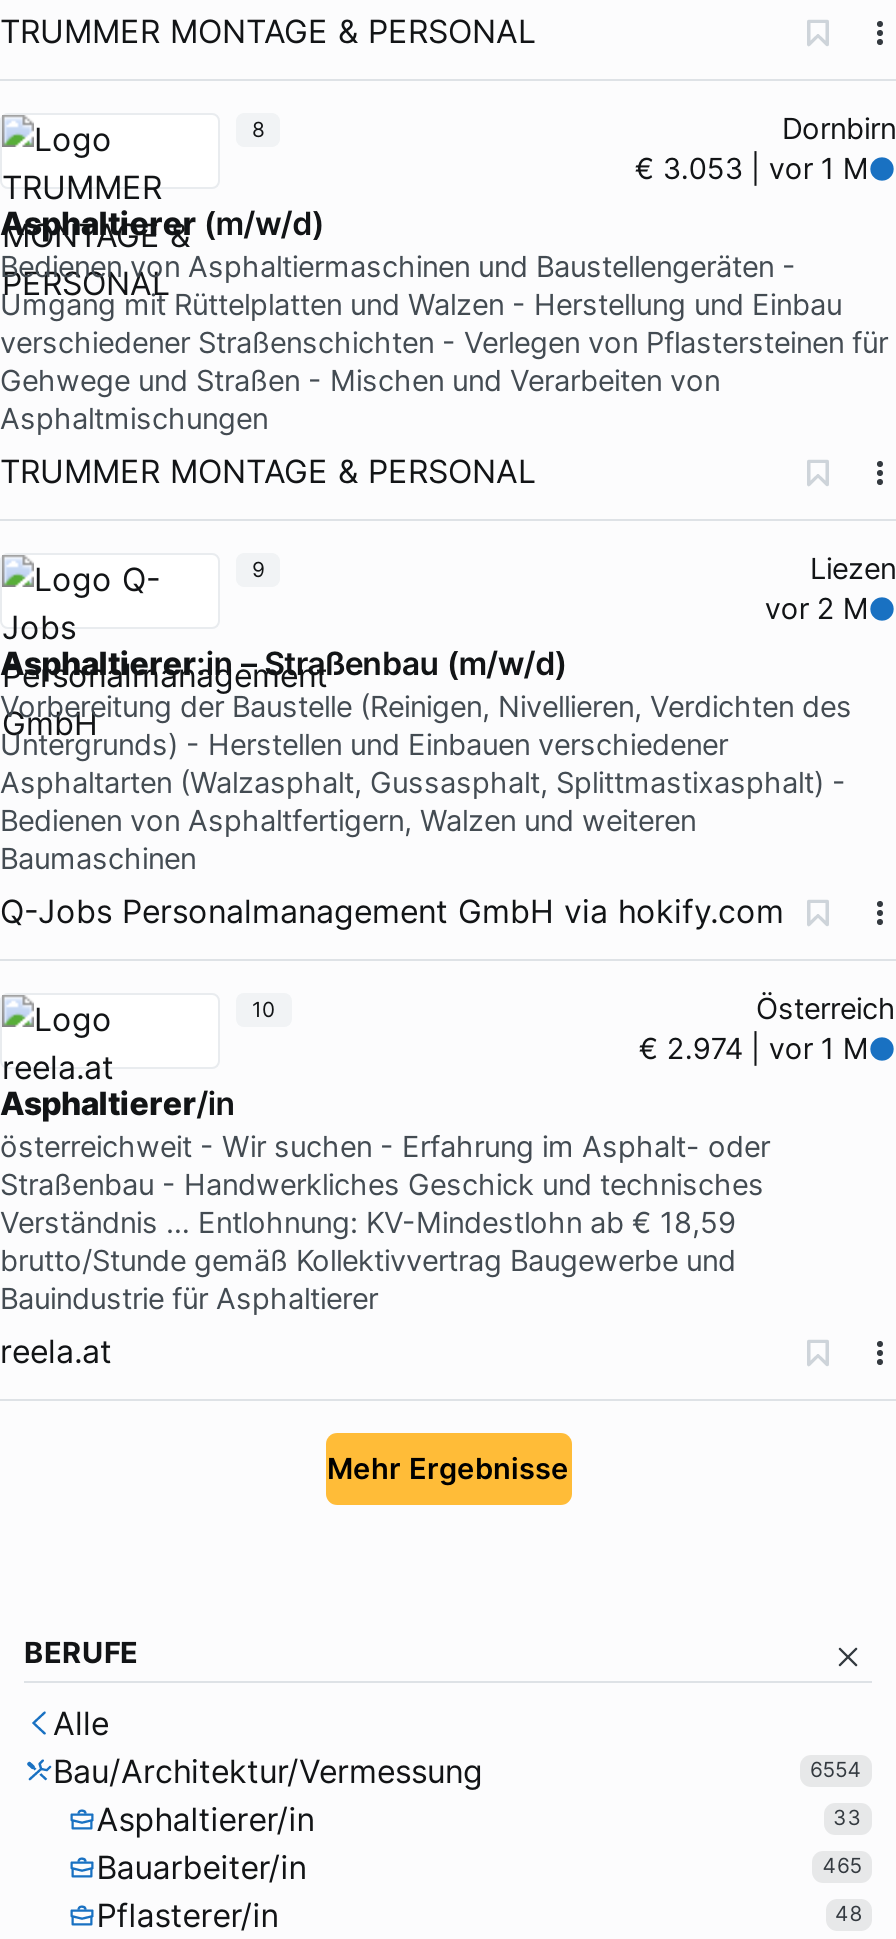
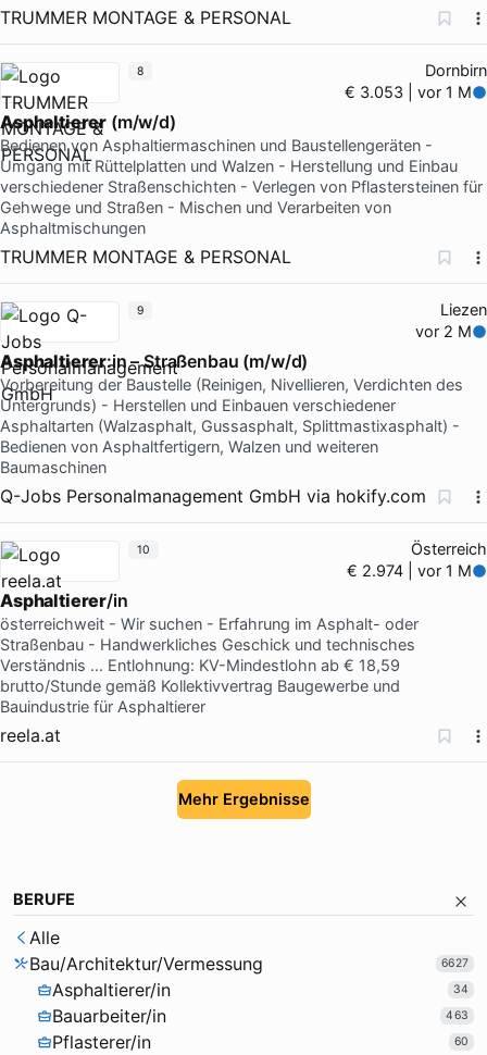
- 6554
+ 6627

- 33
+ 34

- 465
+ 463

- 48
+ 60
